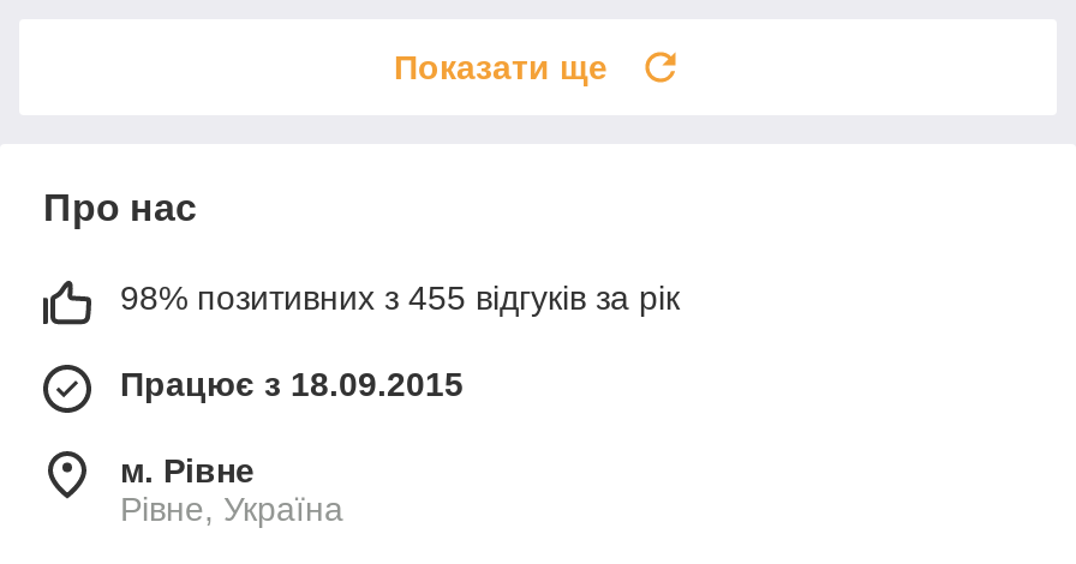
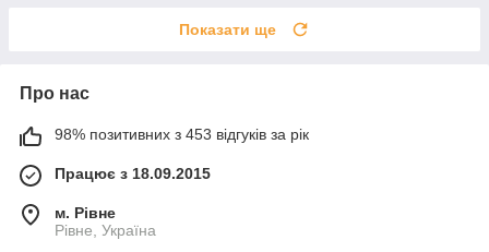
- 98% позитивних з 455 відгуків за рік
+ 98% позитивних з 453 відгуків за рік
